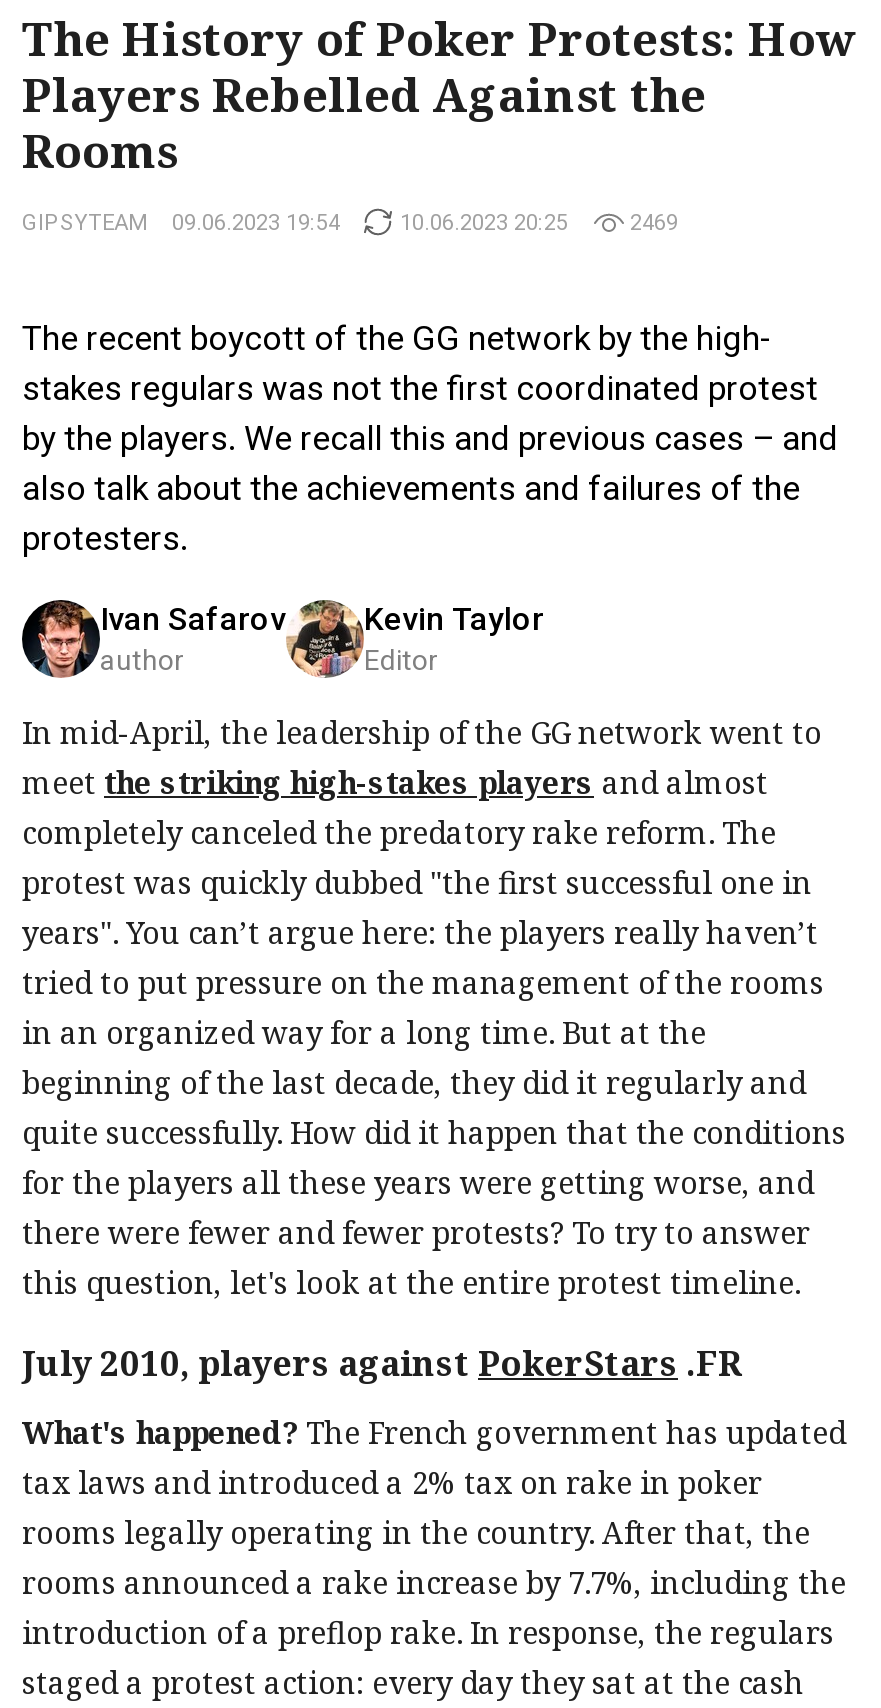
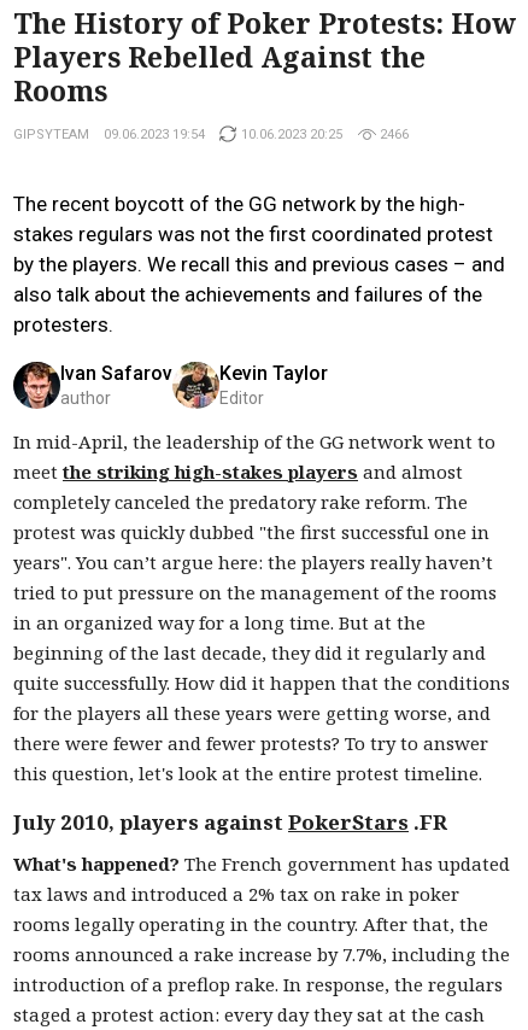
- 2469
+ 2466
